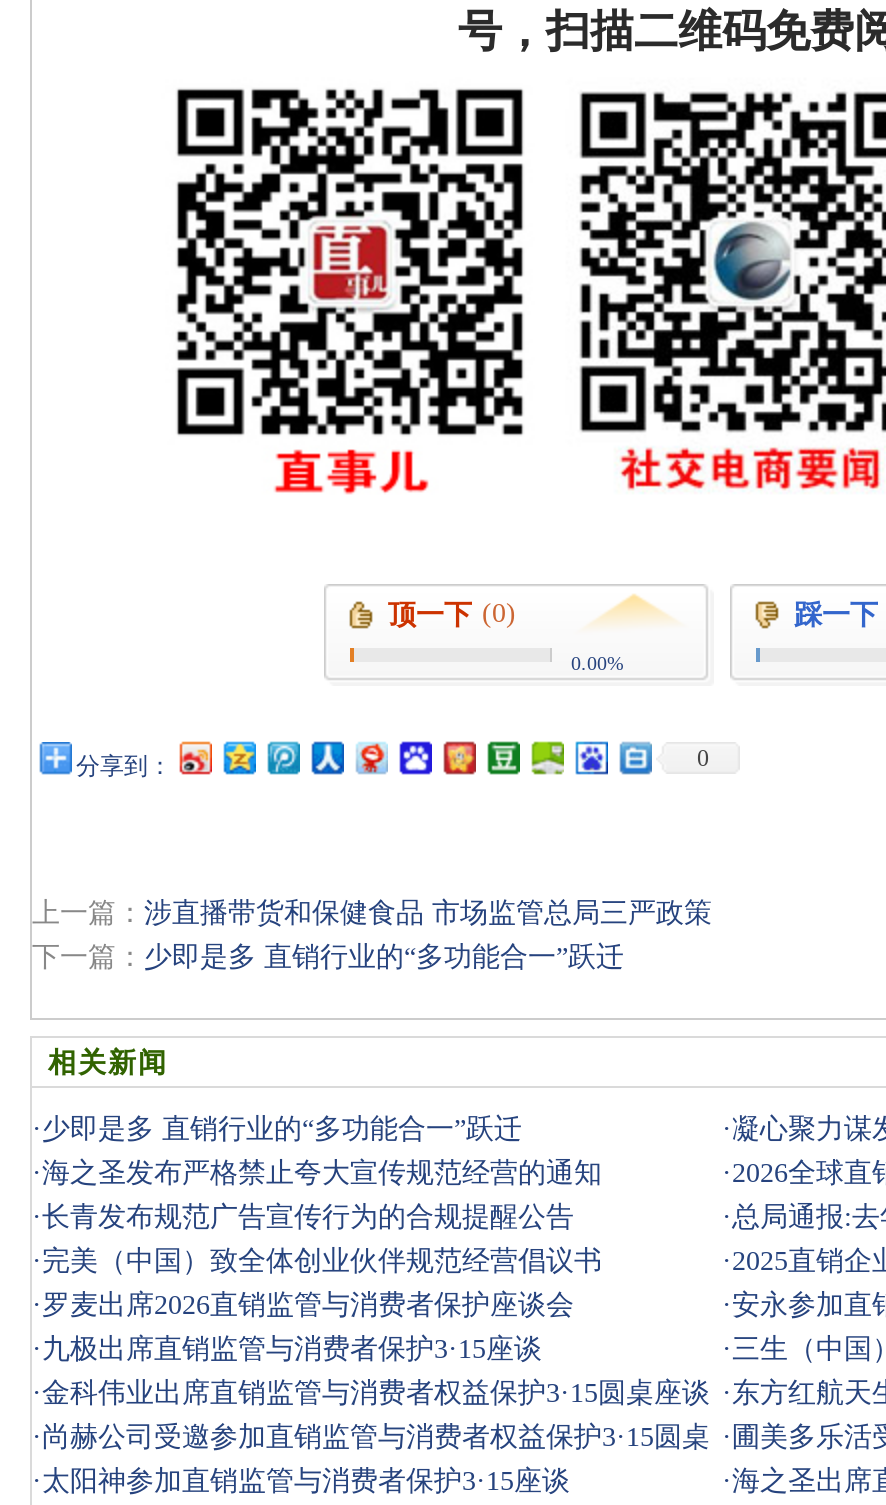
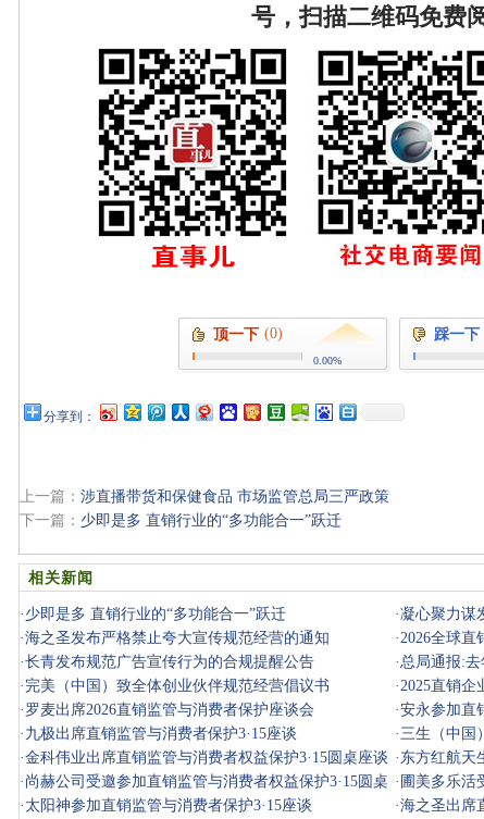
- 0
